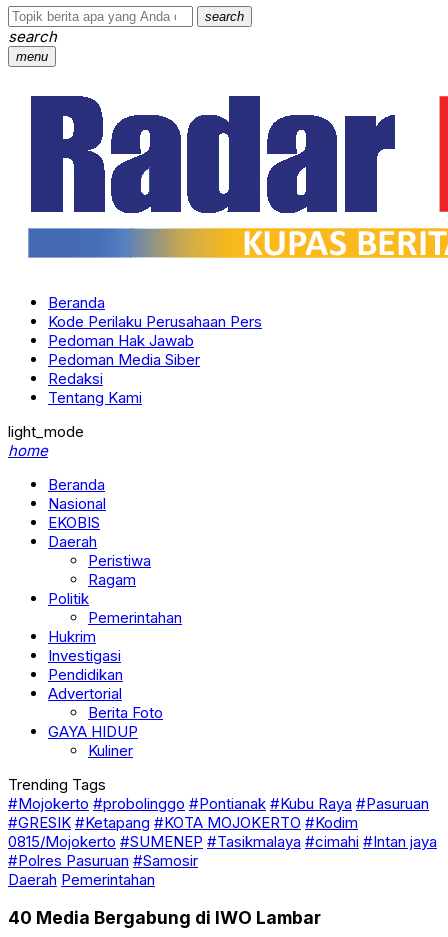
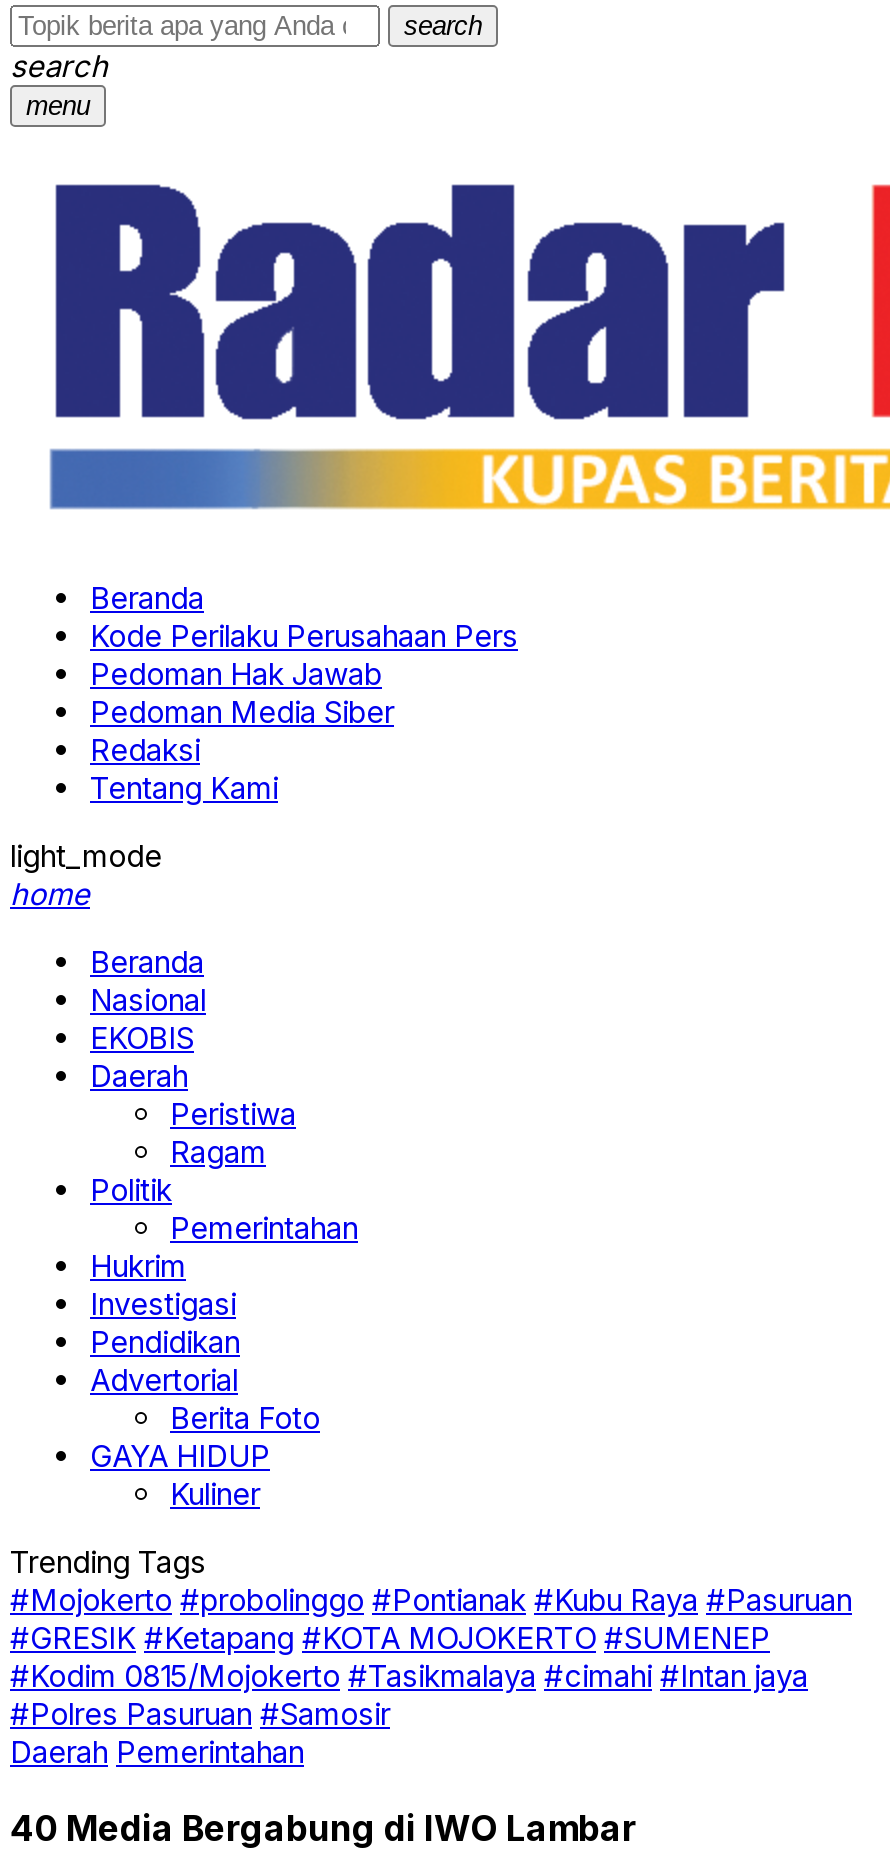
- #GRESIK #Ketapang #KOTA MOJOKERTO #Kodim
+ #GRESIK #Ketapang #KOTA MOJOKERTO #SUMENEP

- 0815/Mojokerto #SUMENEP #Tasikmalaya #cimahi #Intan jaya
+ #Kodim 0815/Mojokerto #Tasikmalaya #cimahi #Intan jaya
